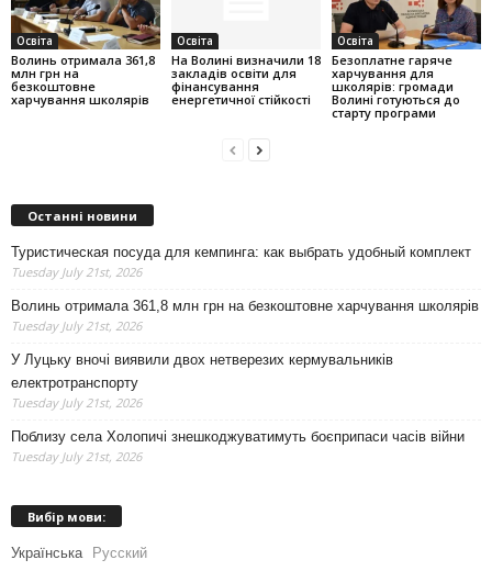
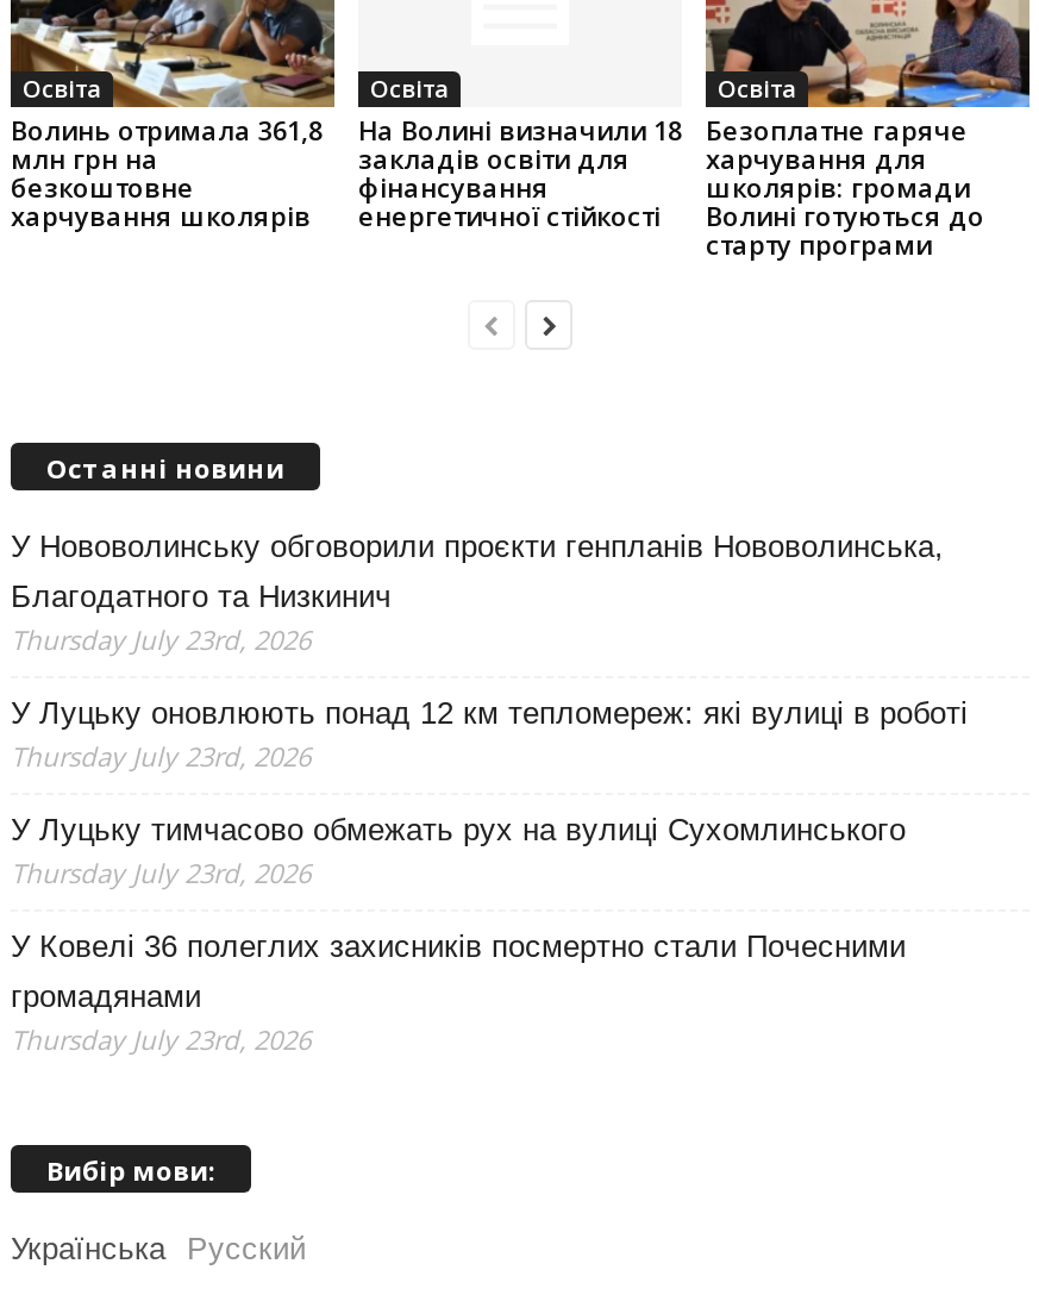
- Туристическая посуда для кемпинга: как выбрать удобный комплект
- Tuesday July 21st, 2026
+ У Нововолинську обговорили проєкти генпланів Нововолинська,
+ Благодатного та Низкинич
+ Thursday July 23rd, 2026

- Волинь отримала 361,8 млн грн на безкоштовне харчування школярів
- Tuesday July 21st, 2026
+ У Луцьку оновлюють понад 12 км тепломереж: які вулиці в роботі
+ Thursday July 23rd, 2026

- У Луцьку вночі виявили двох нетверезих кермувальників
- електротранспорту
- Tuesday July 21st, 2026
+ У Луцьку тимчасово обмежать рух на вулиці Сухомлинського
+ Thursday July 23rd, 2026

- Поблизу села Холопичі знешкоджуватимуть боєприпаси часів війни
- Tuesday July 21st, 2026
+ У Ковелі 36 полеглих захисників посмертно стали Почесними
+ громадянами
+ Thursday July 23rd, 2026
